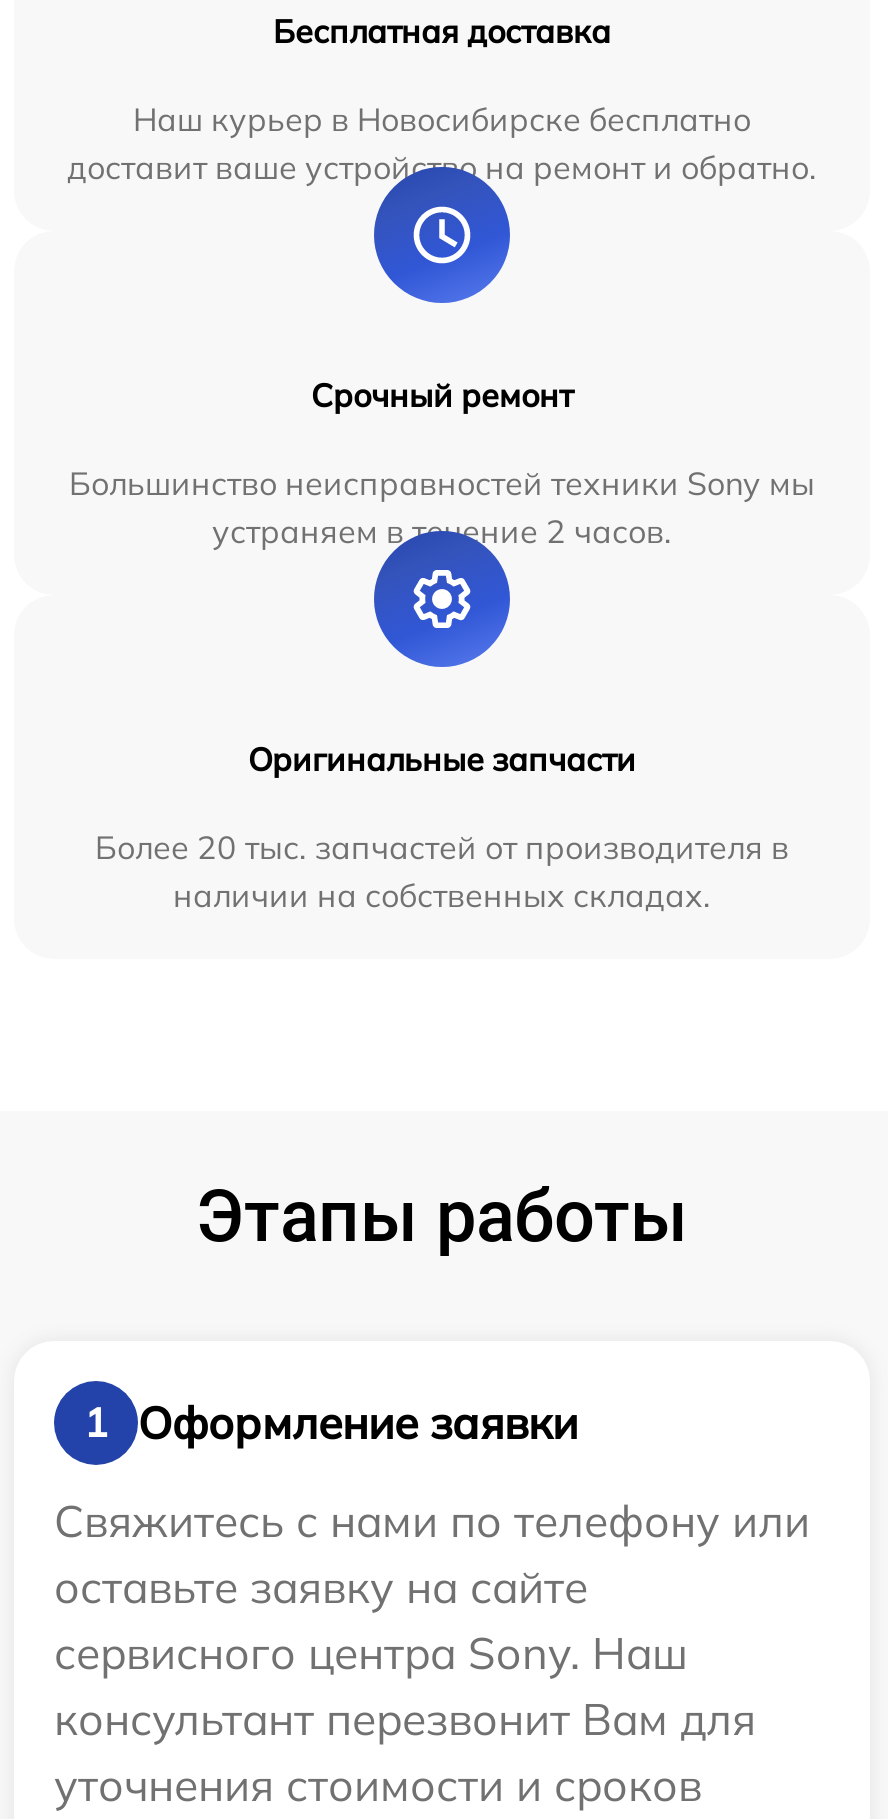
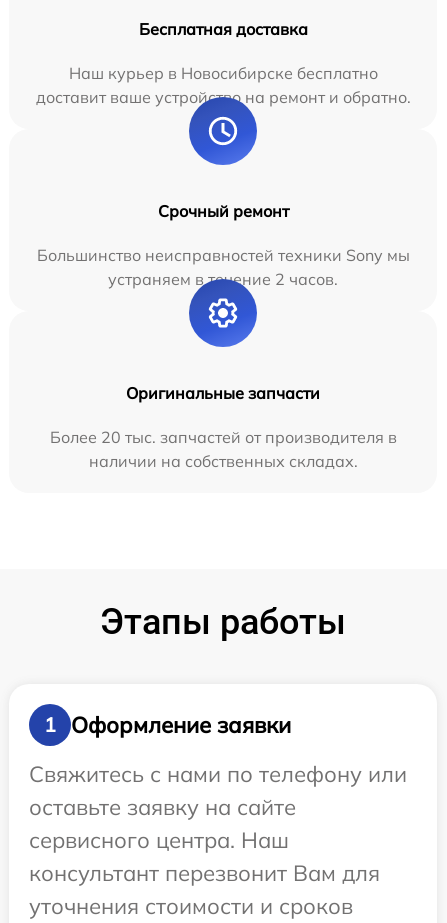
- сервисного центра Sony. Наш
+ сервисного центра. Наш
